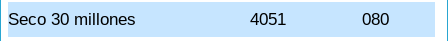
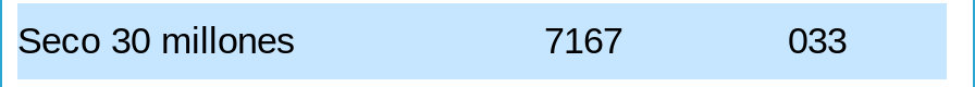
- 4051
+ 7167

- 080
+ 033
